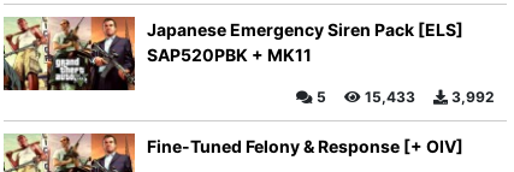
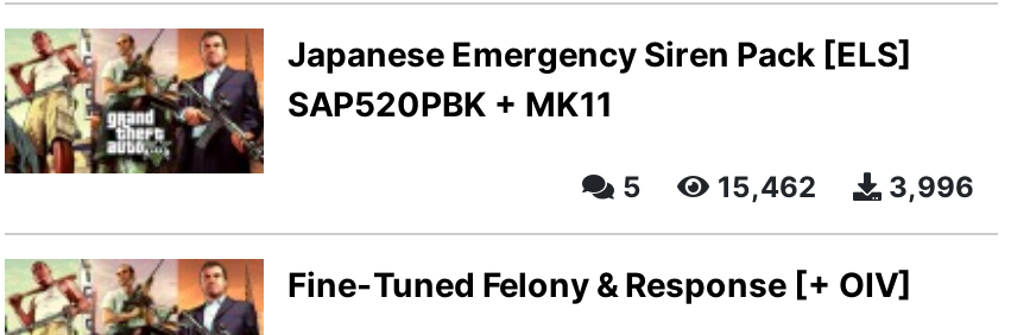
- 15,433
+ 15,462

- 3,992
+ 3,996
